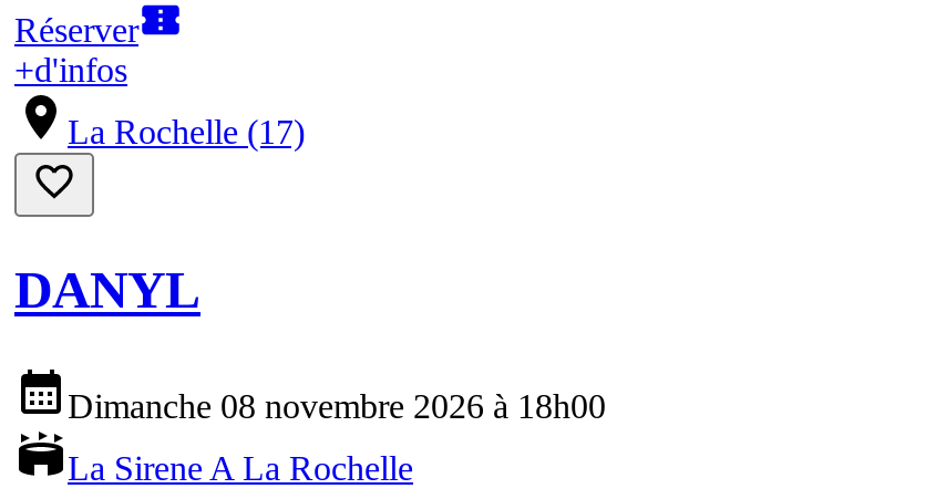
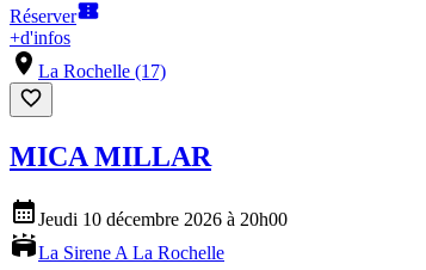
- DANYL
+ MICA MILLAR

- Dimanche 08 novembre 2026 à 18h00
+ Jeudi 10 décembre 2026 à 20h00
